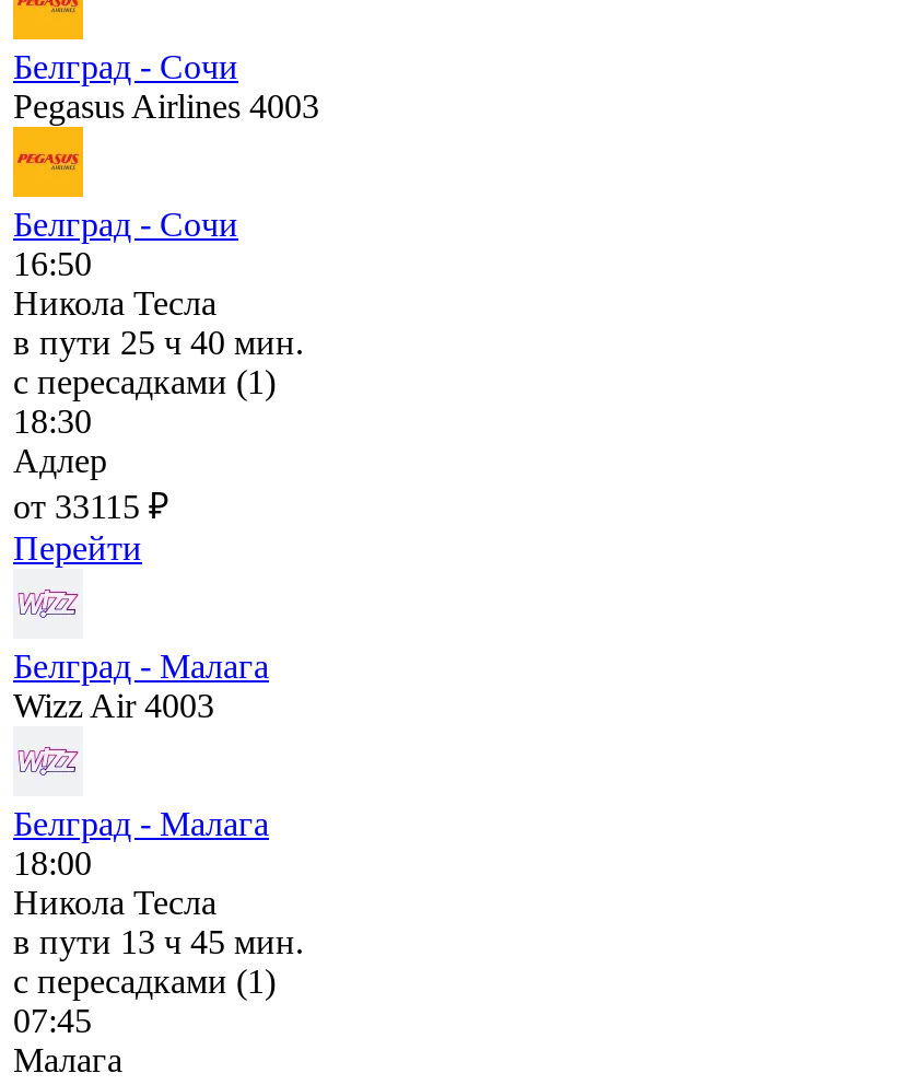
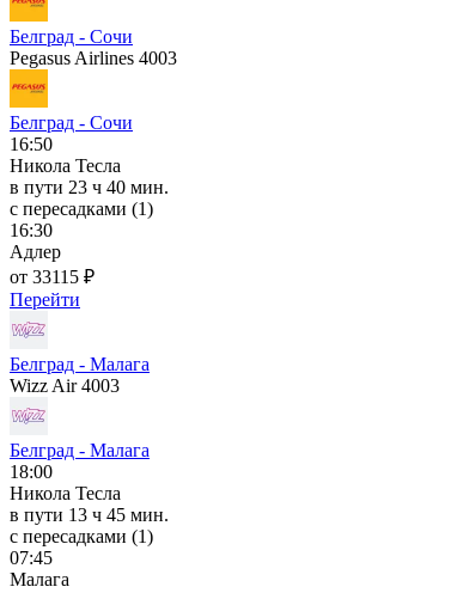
- в пути 25 ч 40 мин.
+ в пути 23 ч 40 мин.

- 18:30
+ 16:30
